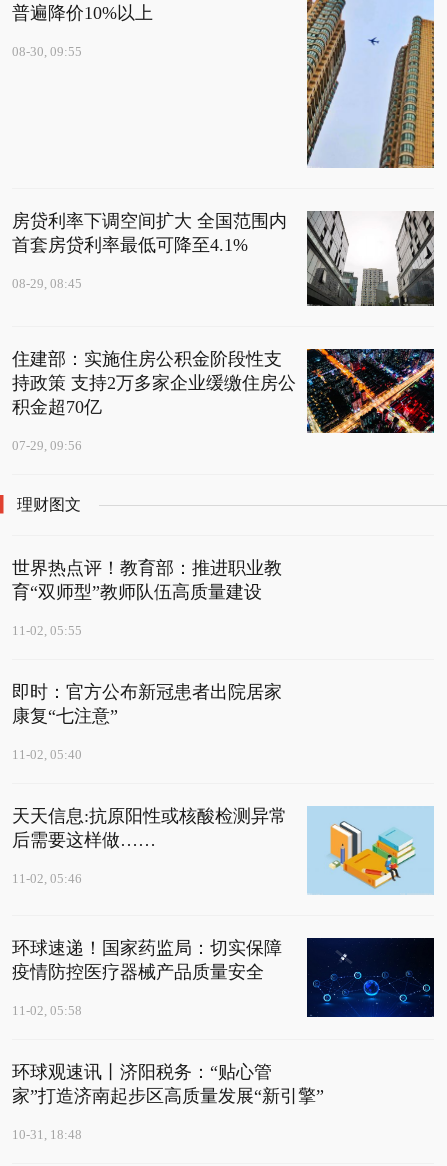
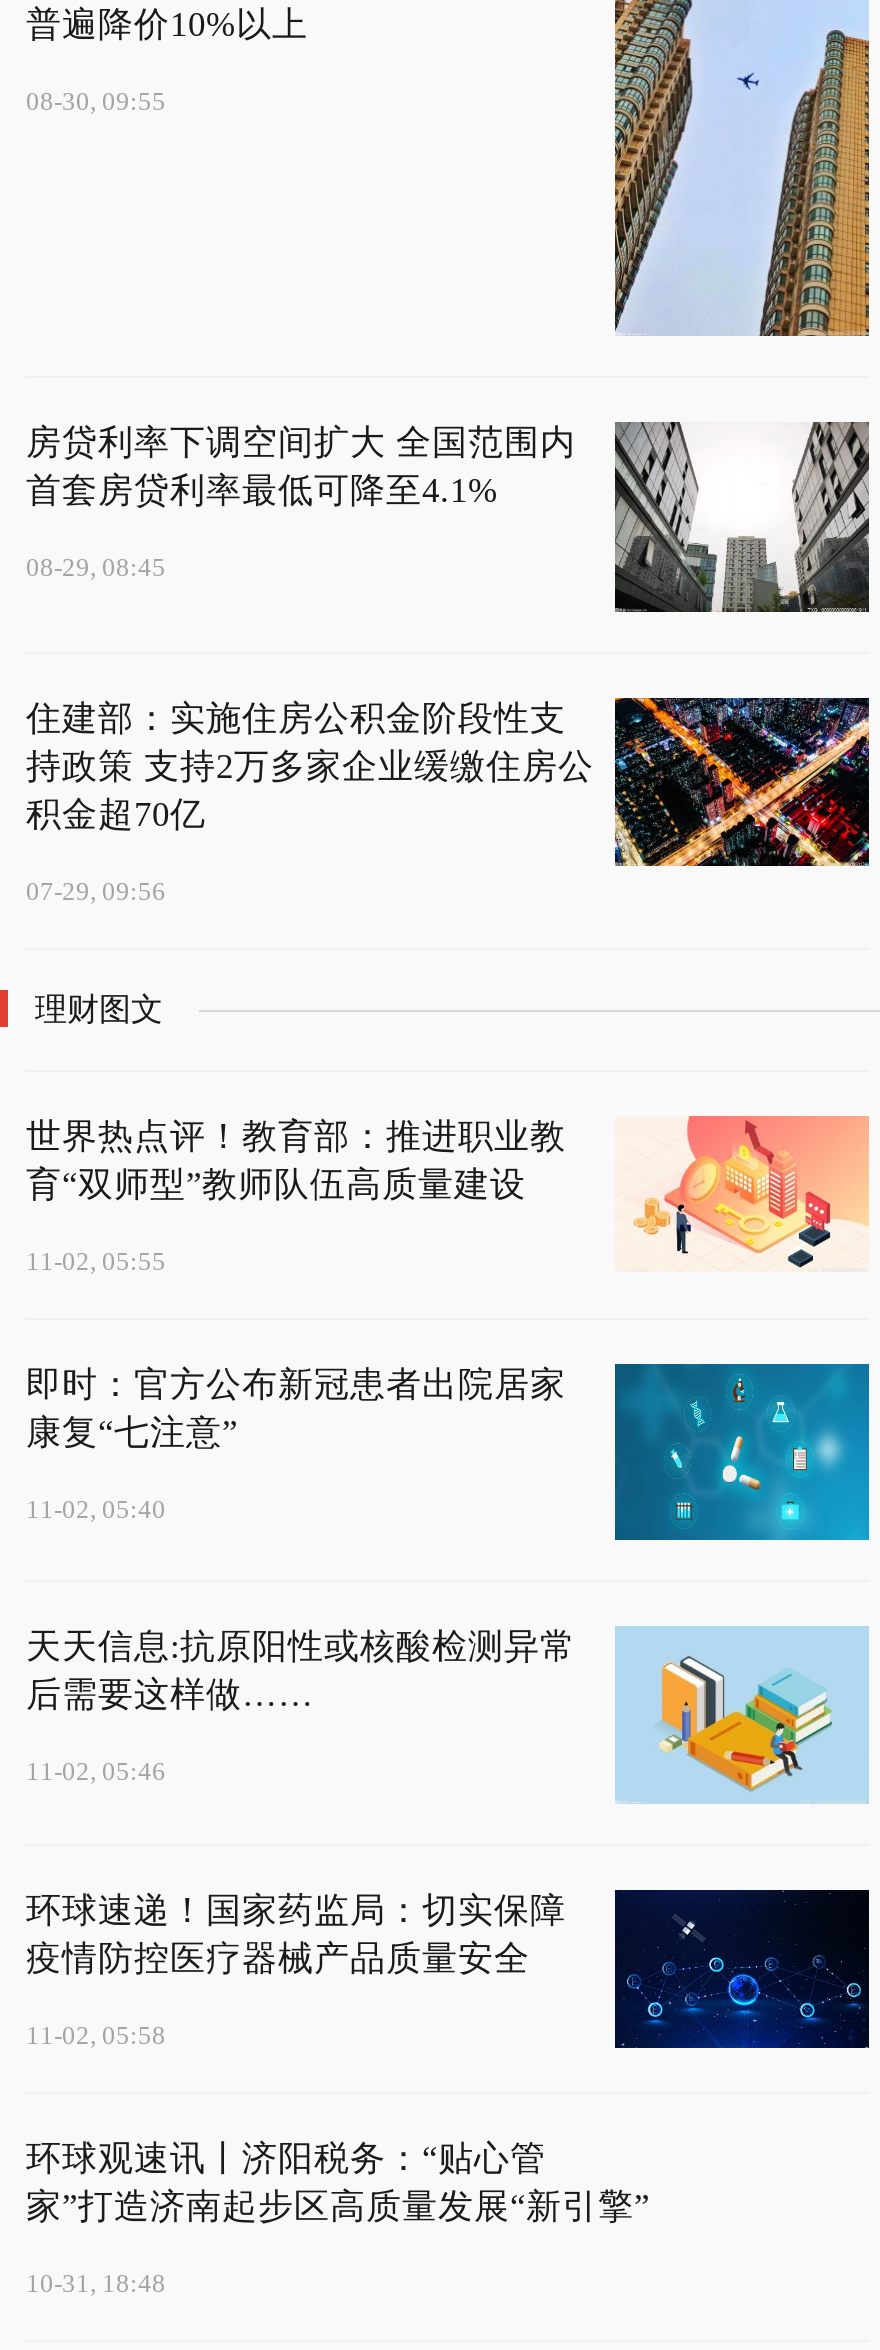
+ [image]

+ [image]
